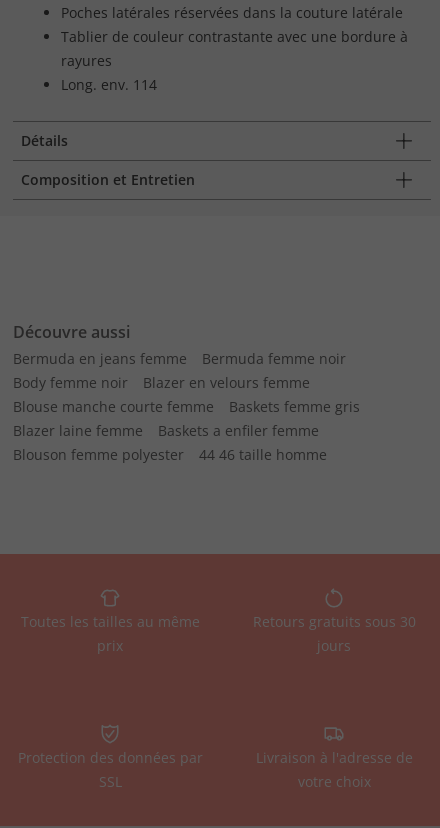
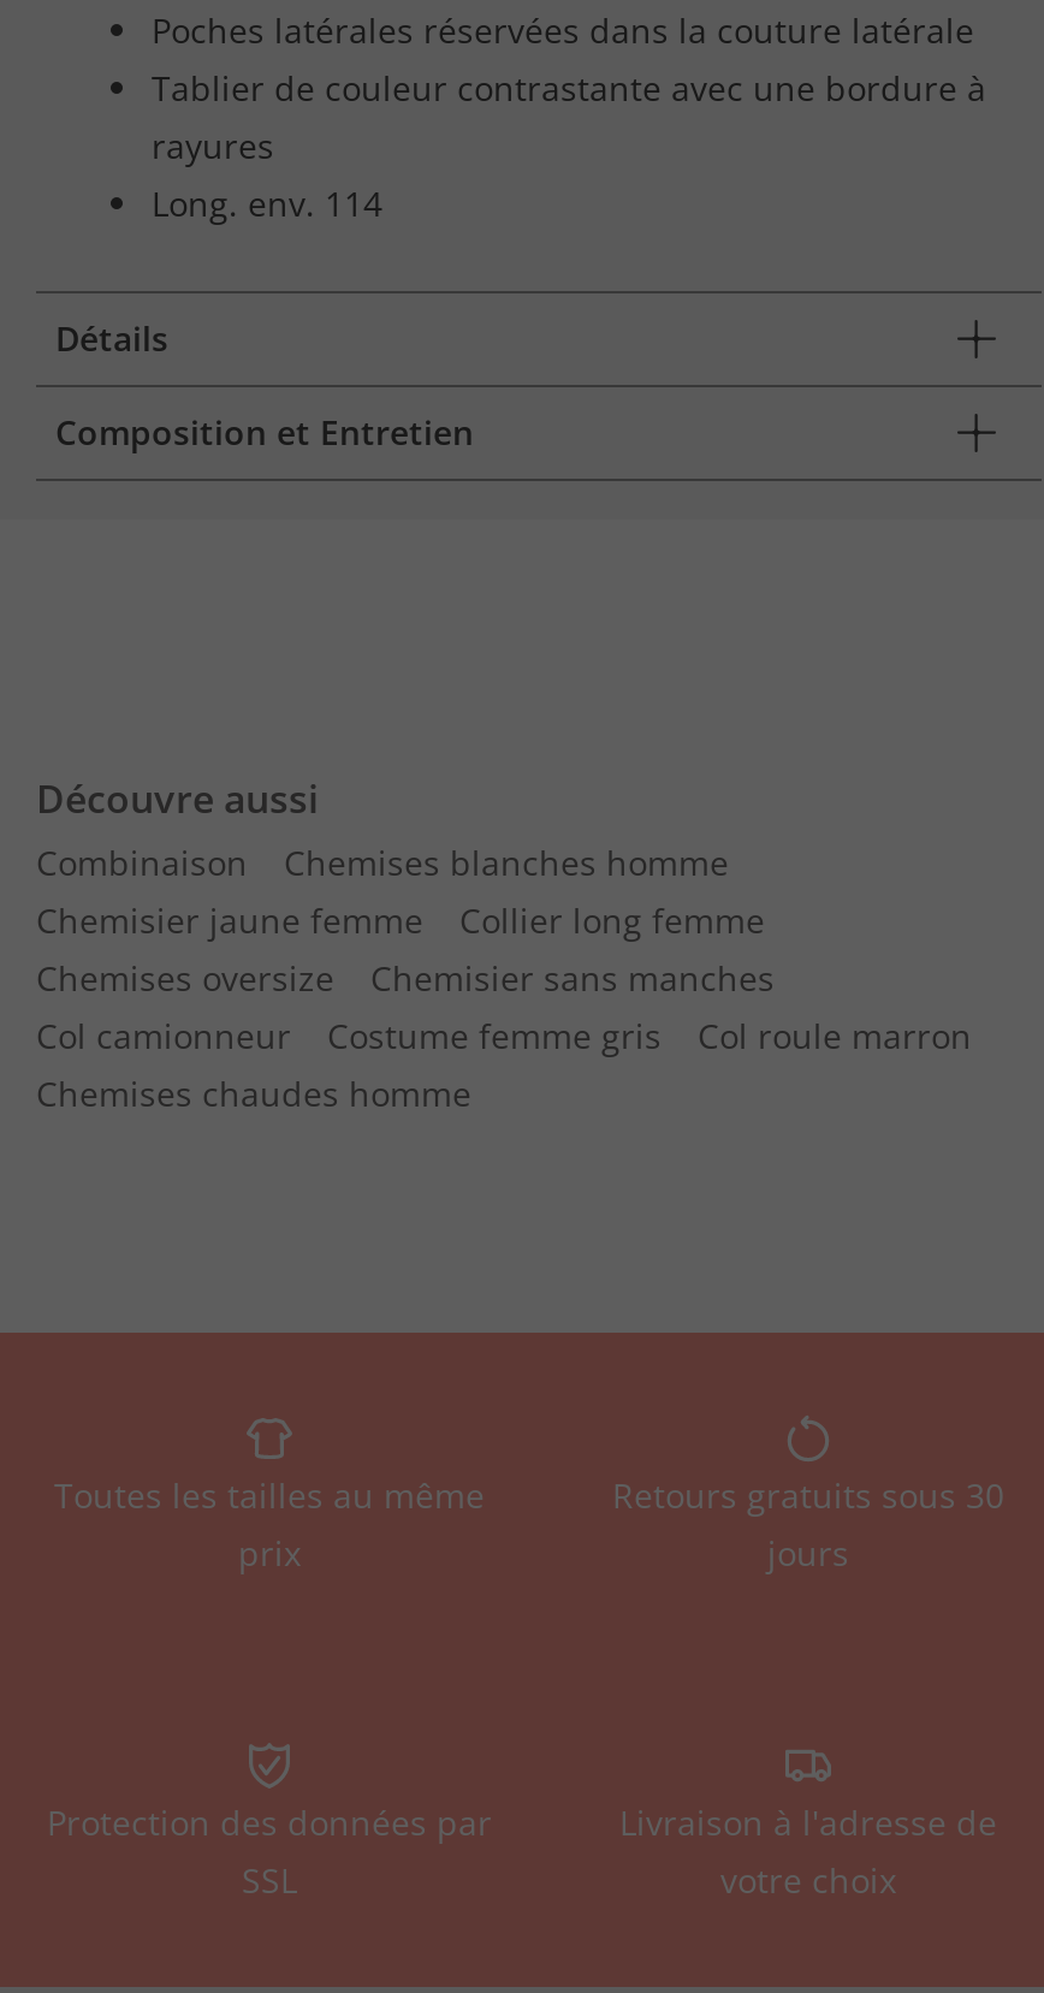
- Bermuda en jeans femme
- Bermuda femme noir
- Body femme noir
- Blazer en velours femme
- Blouse manche courte femme
- Baskets femme gris
- Blazer laine femme
- Baskets a enfiler femme
- Blouson femme polyester
- 44 46 taille homme
+ Combinaison
+ Chemises blanches homme
+ Chemisier jaune femme
+ Collier long femme
+ Chemises oversize
+ Chemisier sans manches
+ Col camionneur
+ Costume femme gris
+ Col roule marron
+ Chemises chaudes homme
